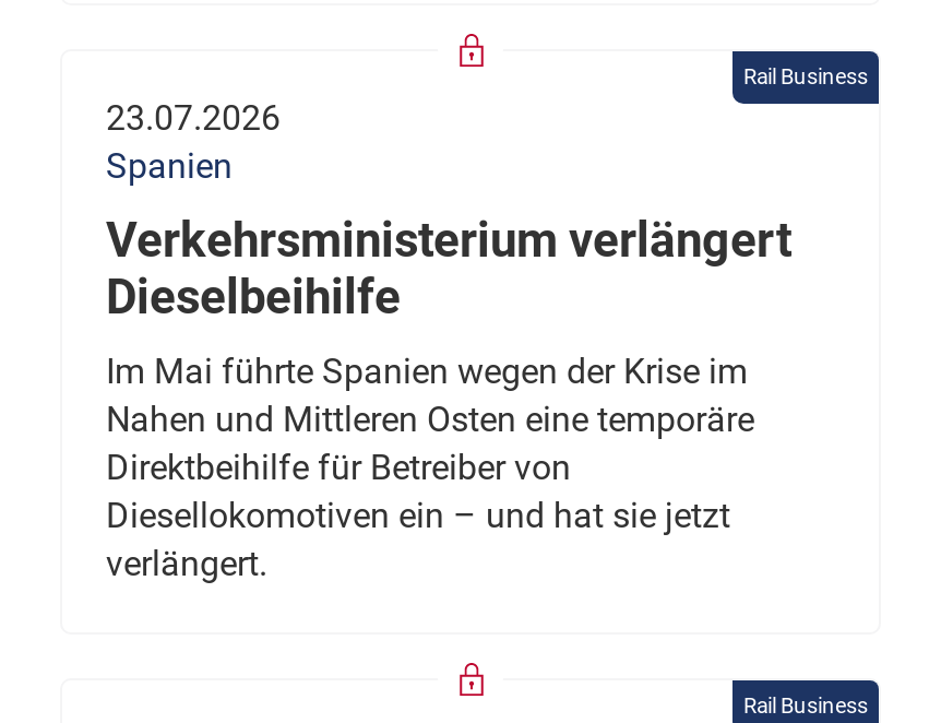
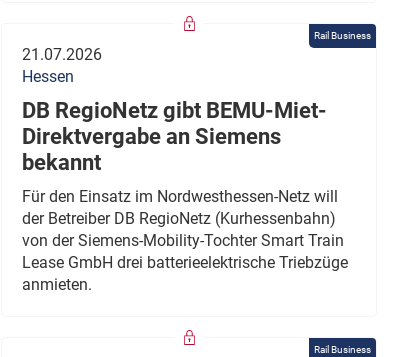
- 23.07.2026
- Spanien
+ 21.07.2026
+ Hessen

- Verkehrsministerium verlängert
- Dieselbeihilfe
+ DB RegioNetz gibt BEMU-Miet-
+ Direktvergabe an Siemens
+ bekannt

- Im Mai führte Spanien wegen der Krise im
- Nahen und Mittleren Osten eine temporäre
- Direktbeihilfe für Betreiber von
- Diesellokomotiven ein – und hat sie jetzt
- verlängert.
+ Für den Einsatz im Nordwesthessen-Netz will
+ der Betreiber DB RegioNetz (Kurhessenbahn)
+ von der Siemens-Mobility-Tochter Smart Train
+ Lease GmbH drei batterieelektrische Triebzüge
+ anmieten.
